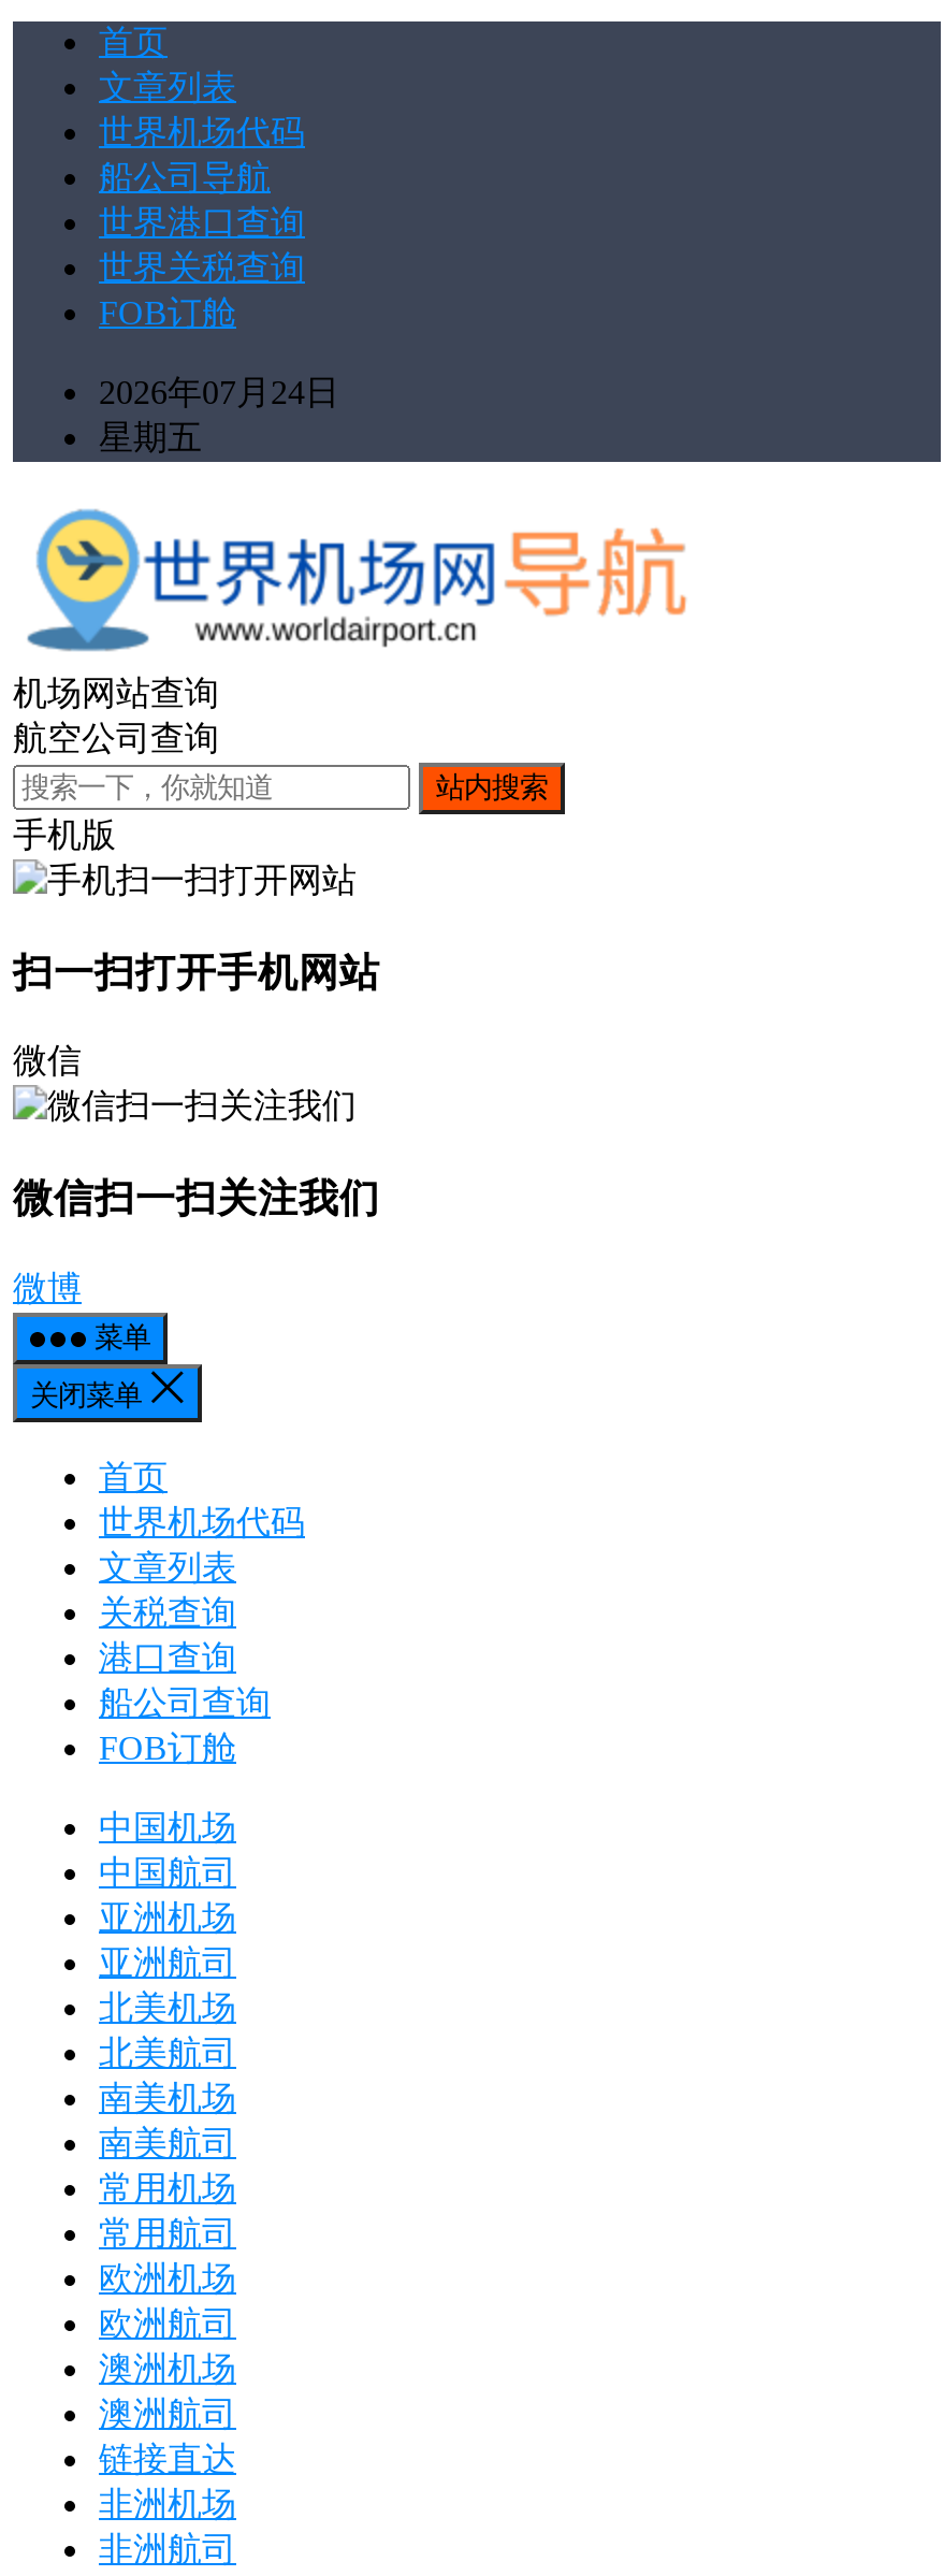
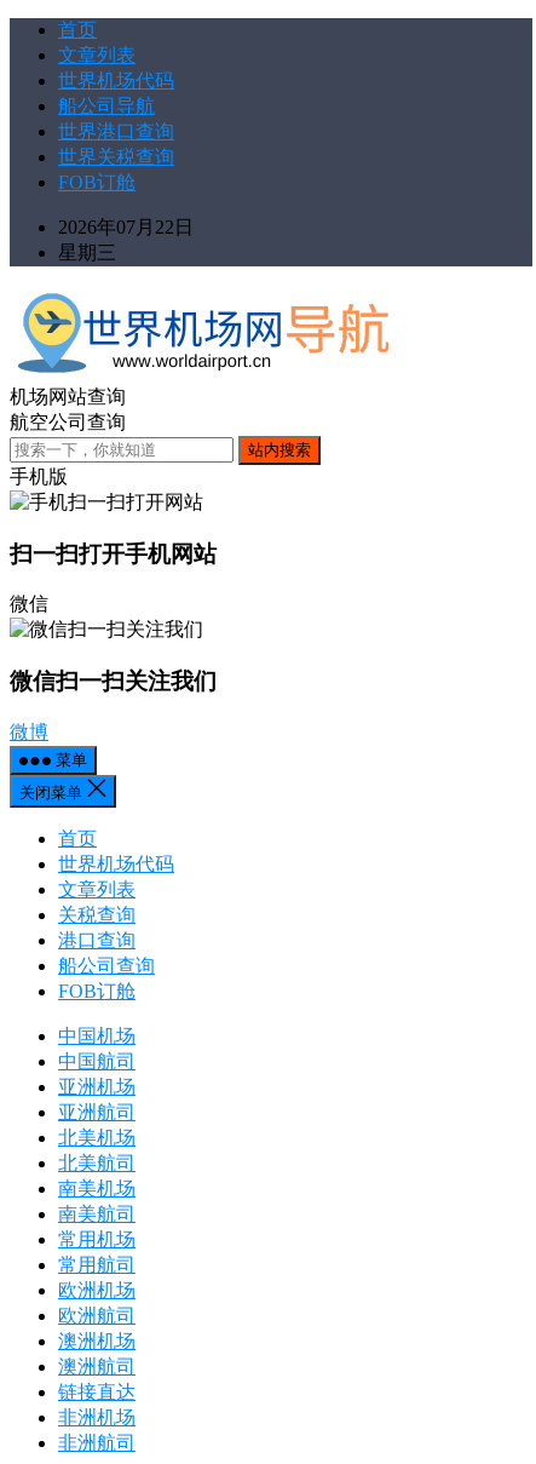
- 2026年07月24日
+ 2026年07月22日

- 星期五
+ 星期三
